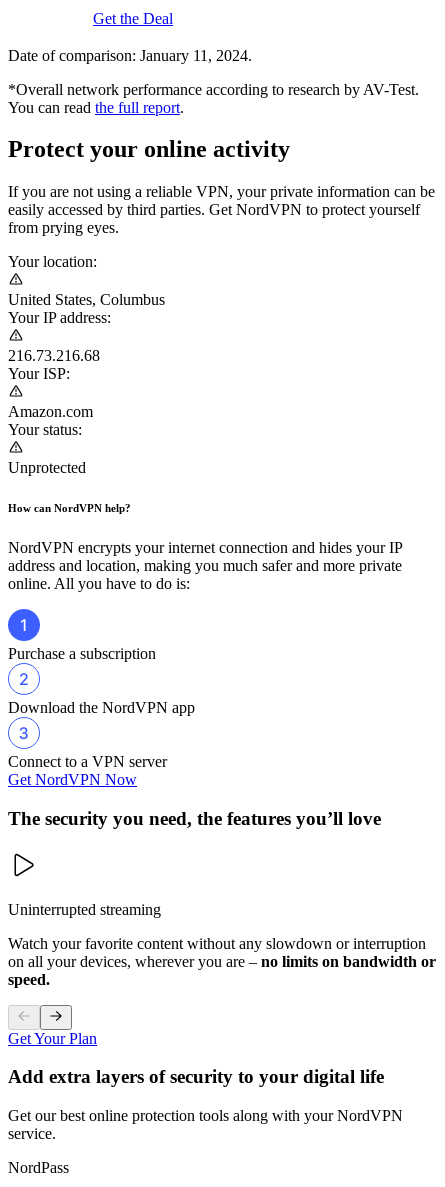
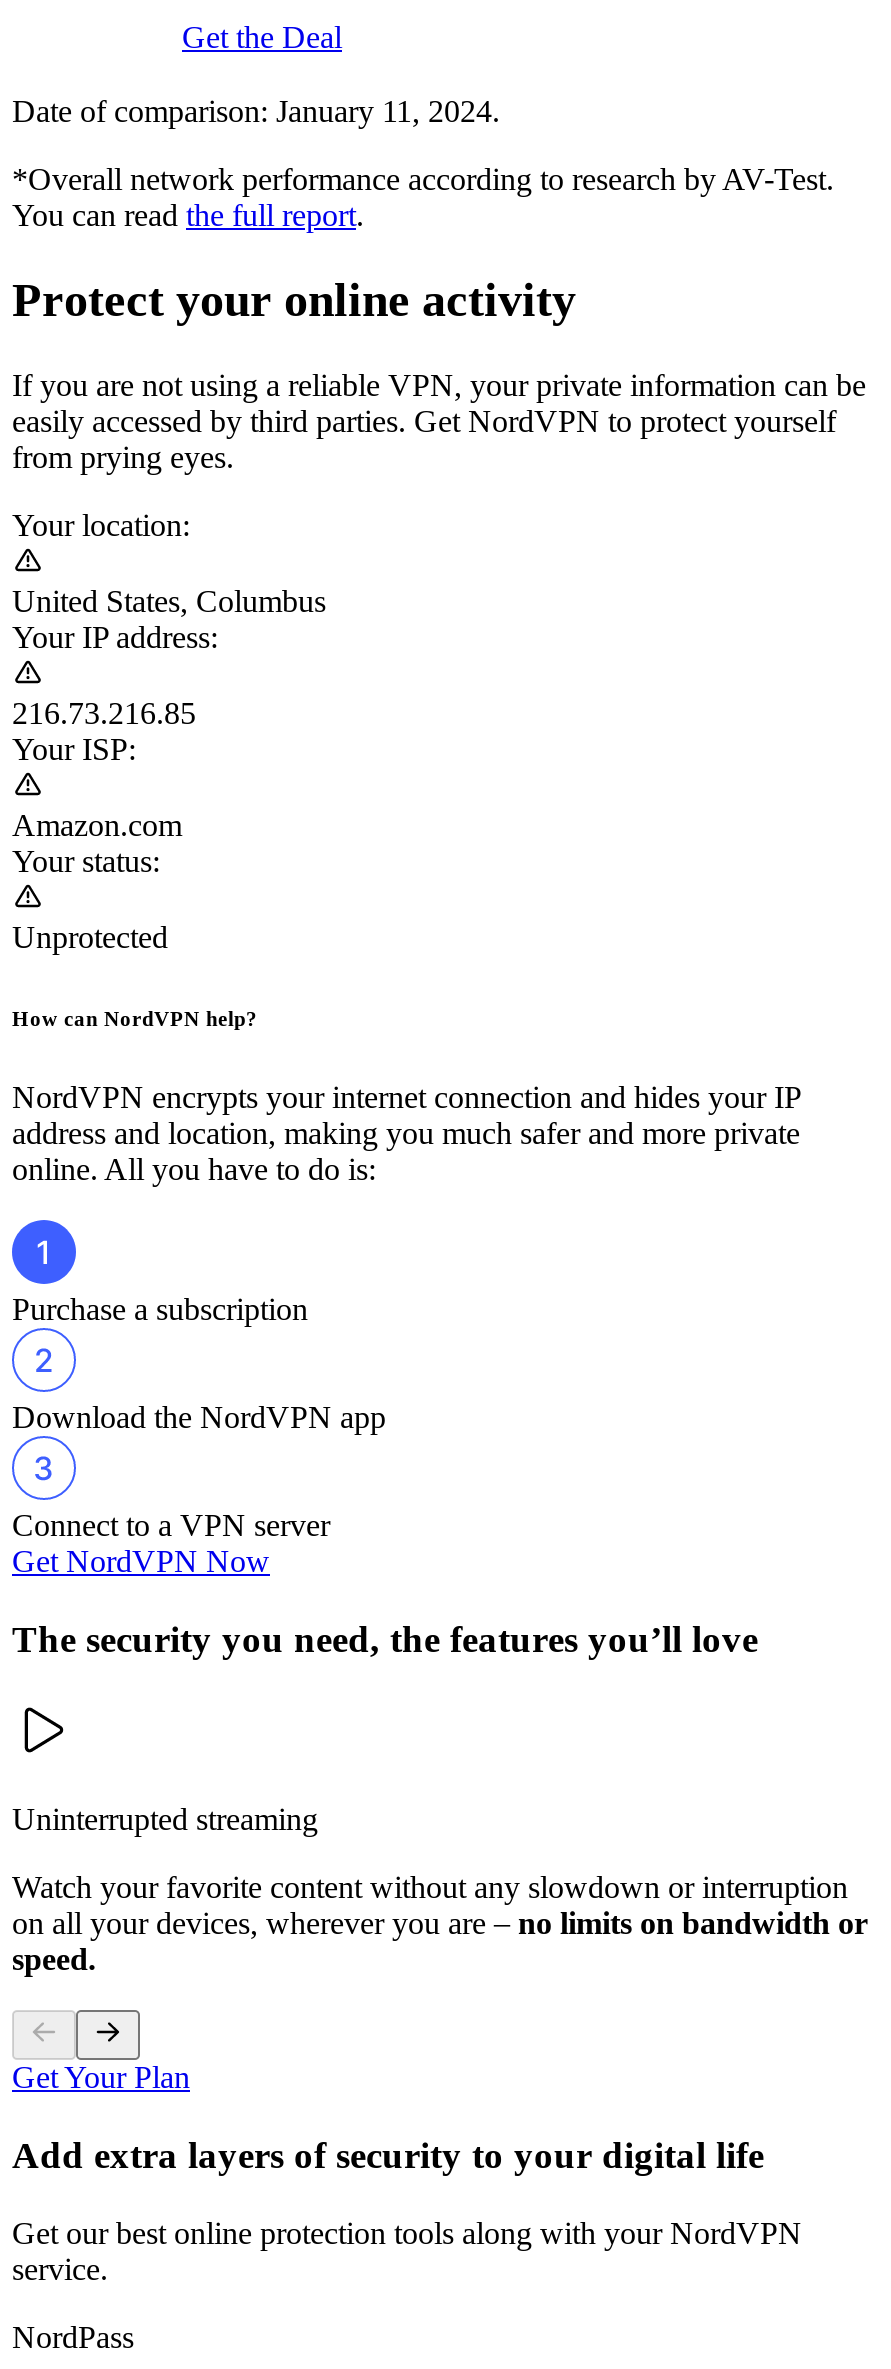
- 216.73.216.68
+ 216.73.216.85
